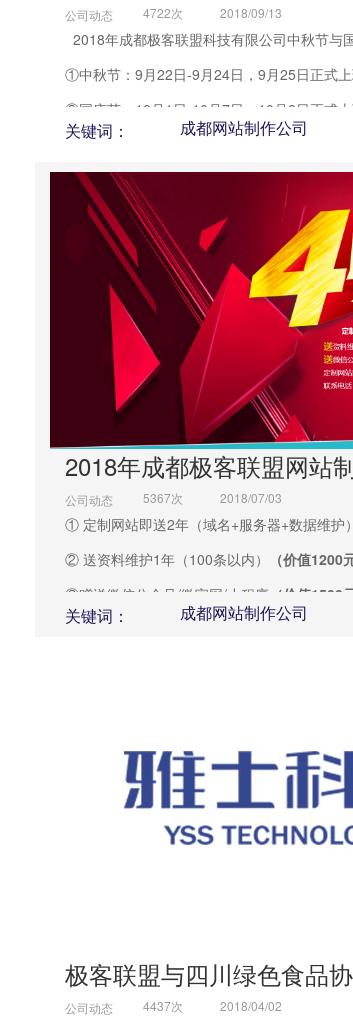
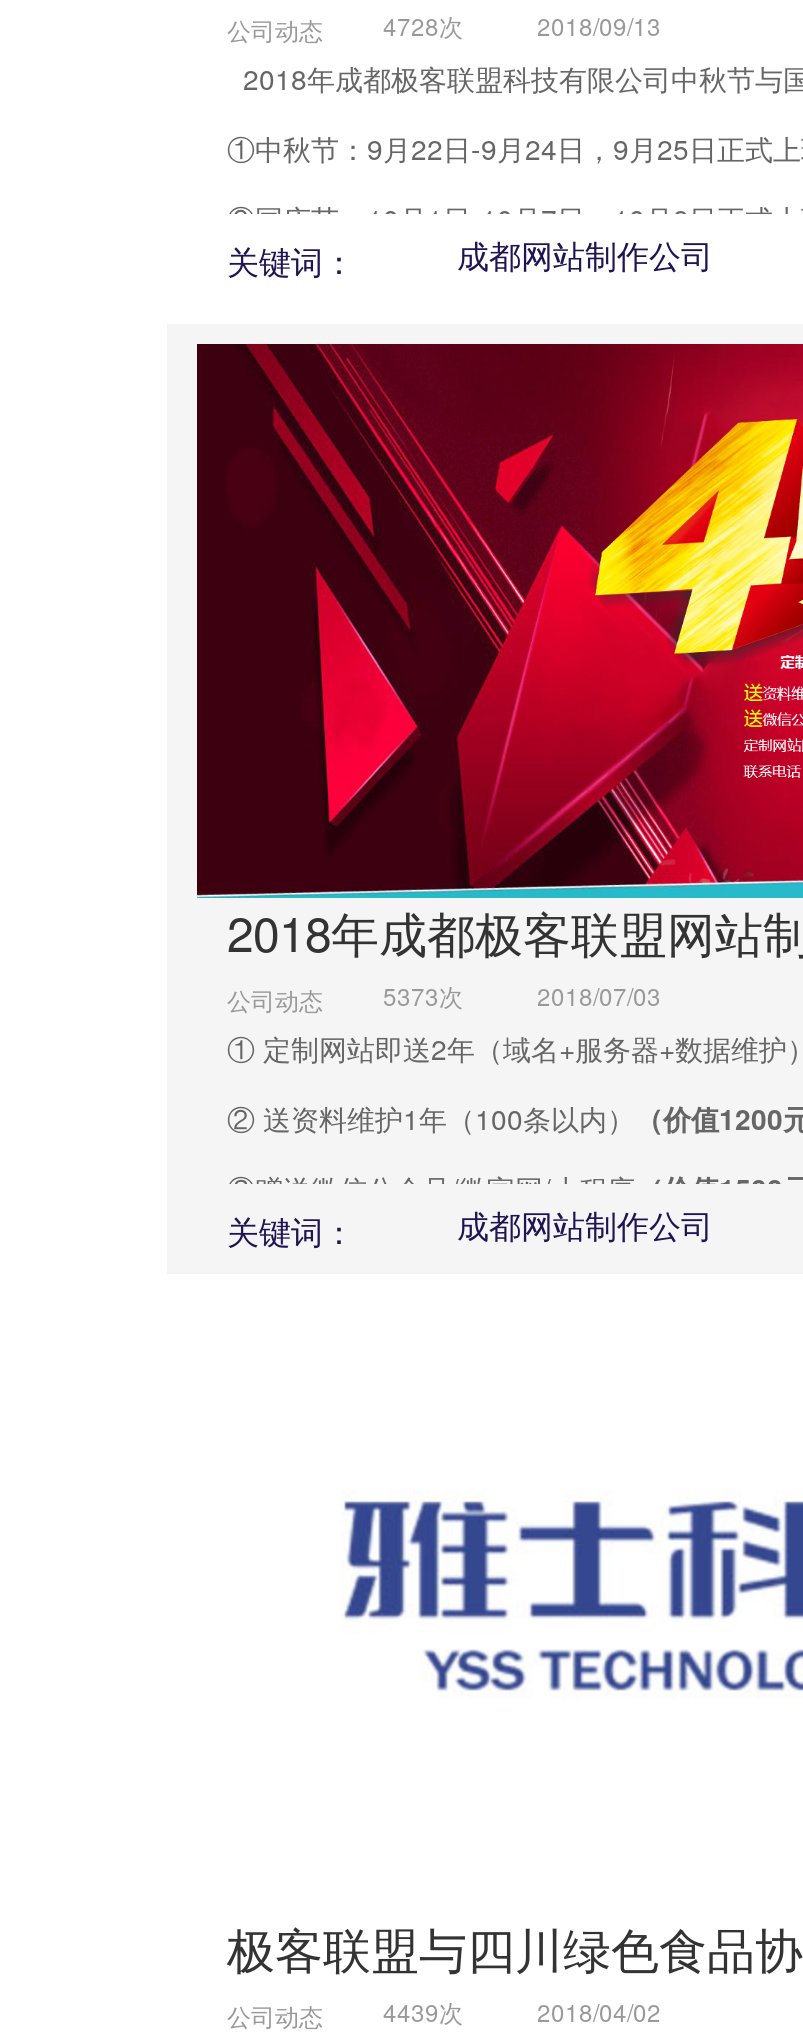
- 公司动态 4722次
+ 公司动态 4728次

- 公司动态 5367次
+ 公司动态 5373次

- 公司动态 4437次
+ 公司动态 4439次
